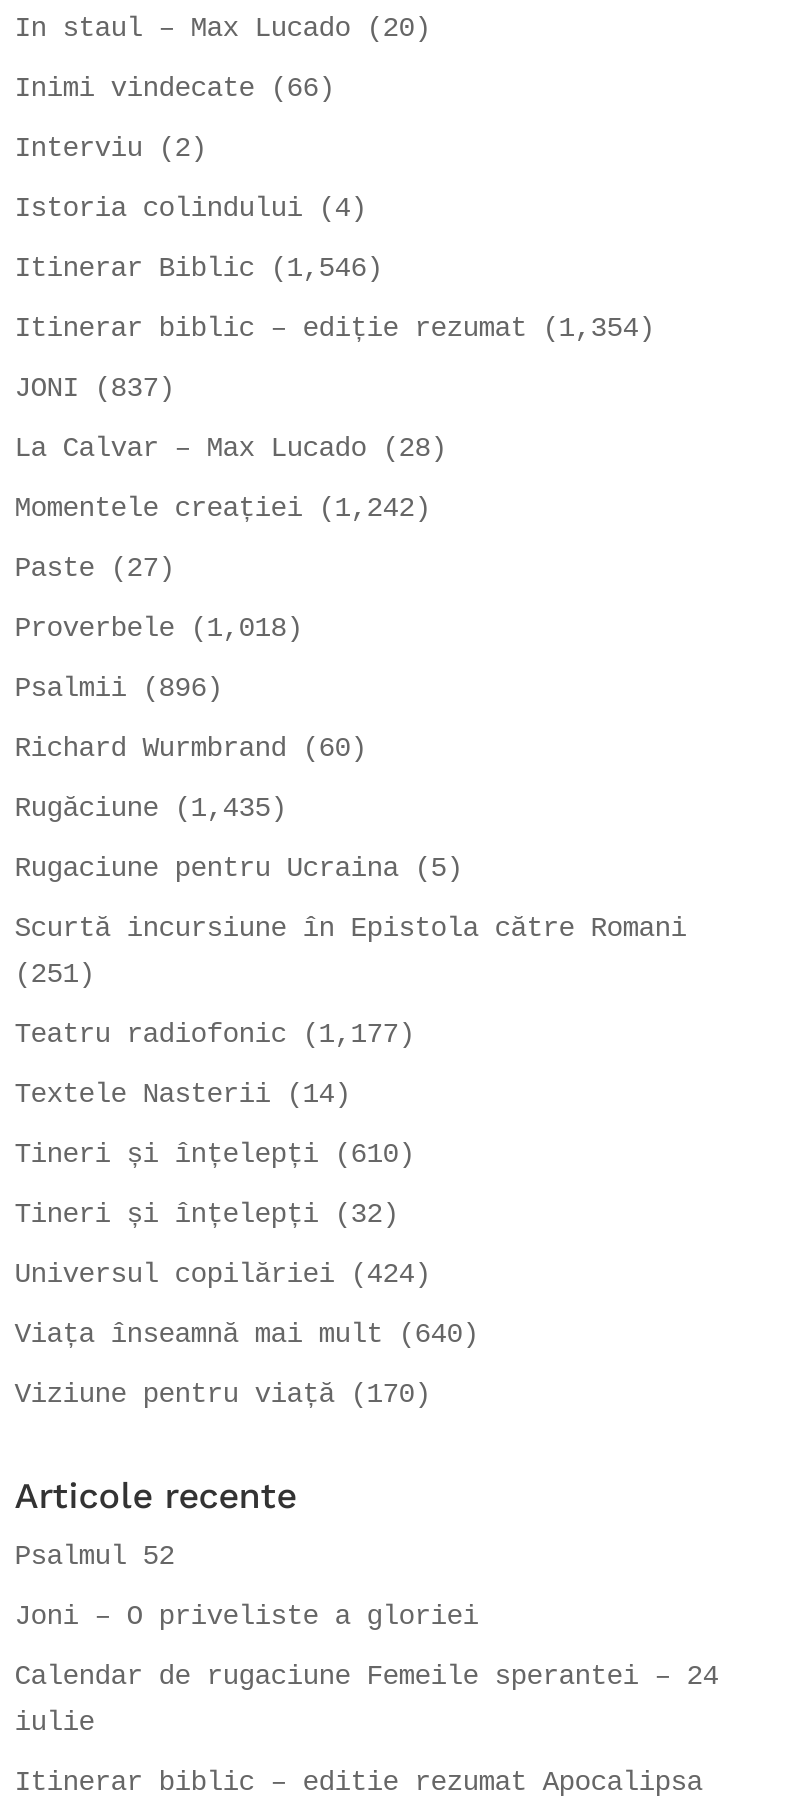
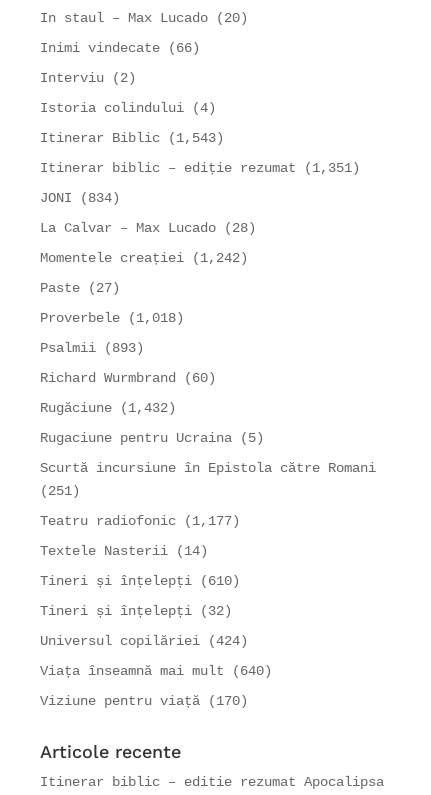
- Itinerar Biblic (1,546)
+ Itinerar Biblic (1,543)

- Itinerar biblic – ediție rezumat (1,354)
+ Itinerar biblic – ediție rezumat (1,351)

- JONI (837)
+ JONI (834)

- Psalmii (896)
+ Psalmii (893)

- Rugăciune (1,435)
+ Rugăciune (1,432)

- Psalmul 52
- Joni – O priveliste a gloriei
- Calendar de rugaciune Femeile sperantei – 24
- iulie
